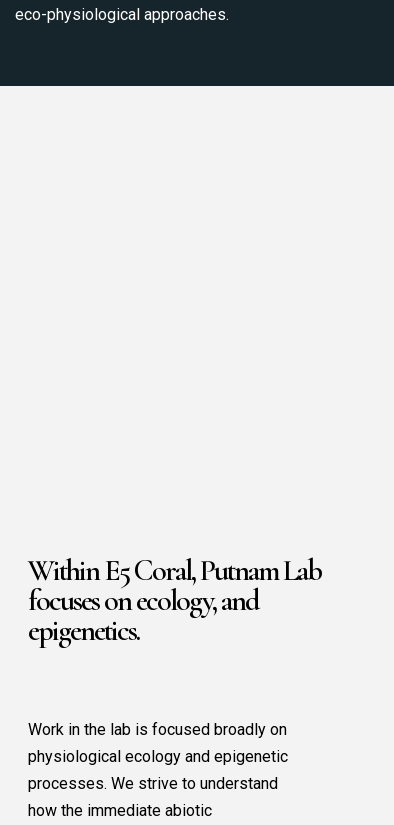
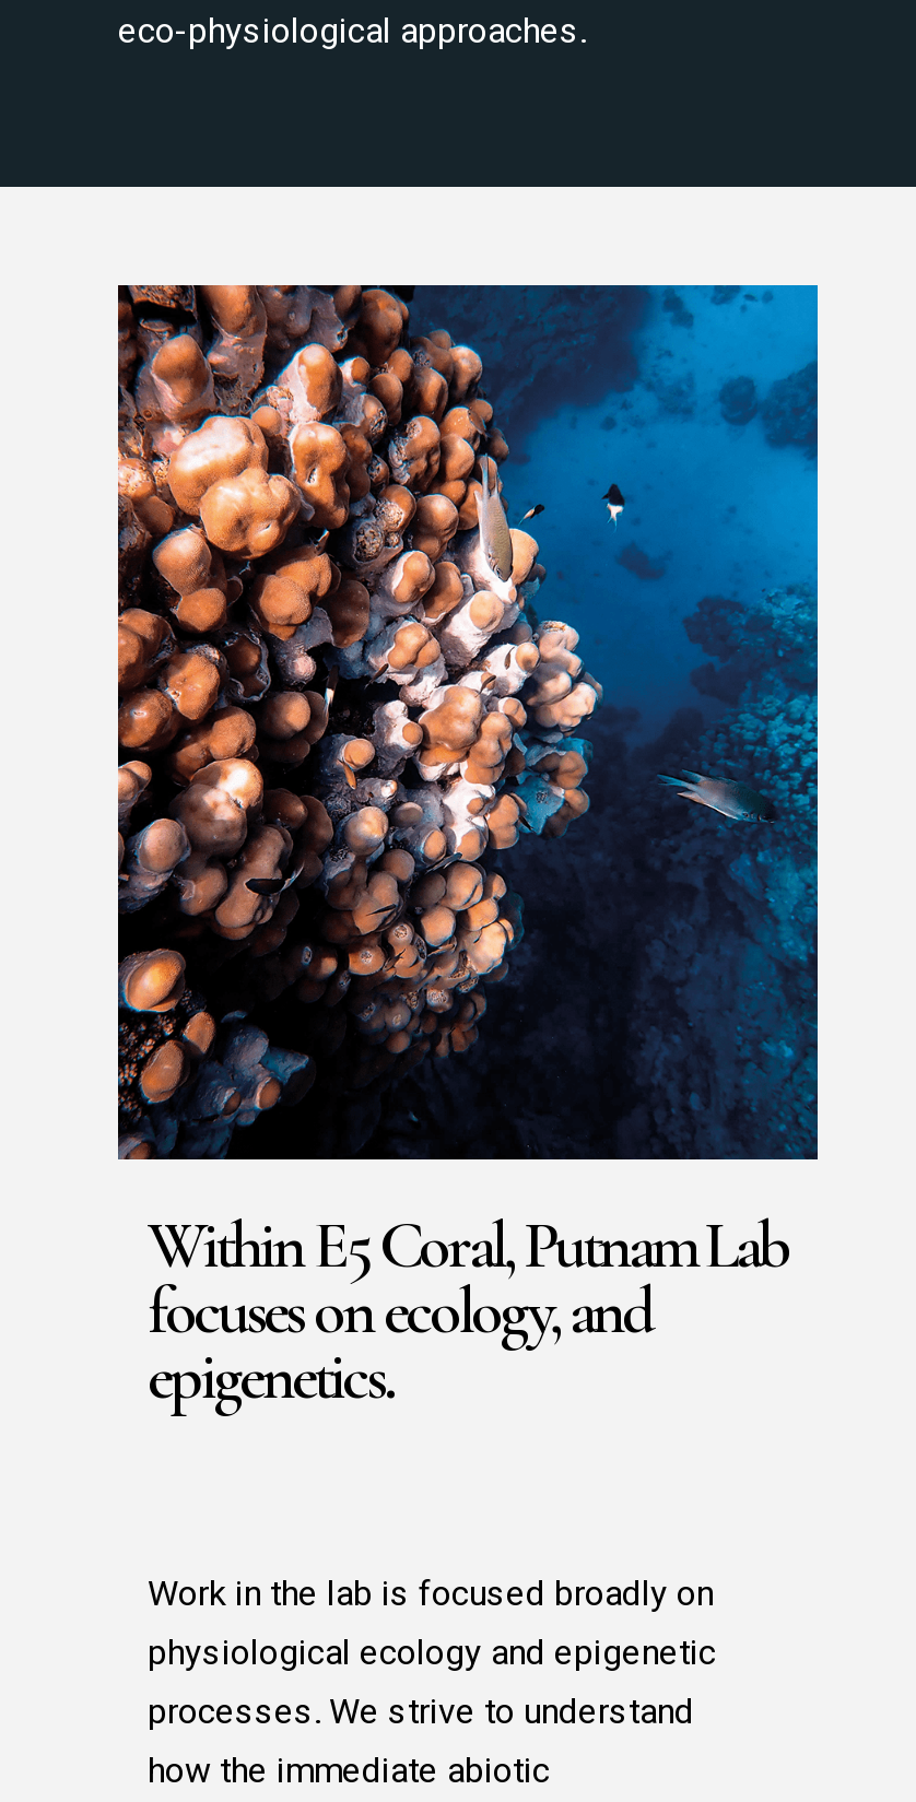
+ [image]
